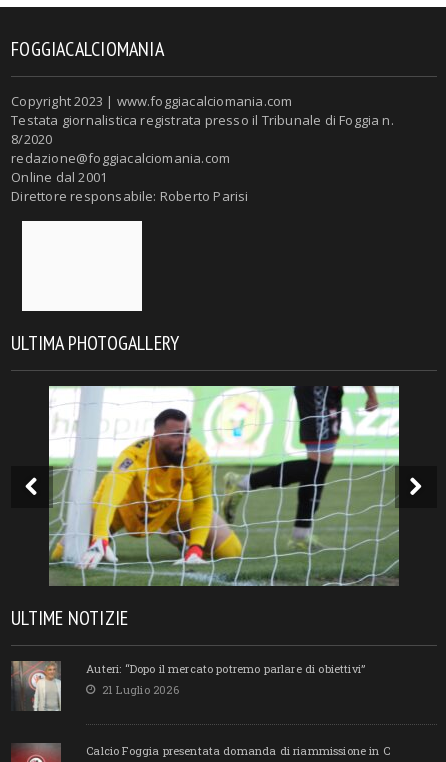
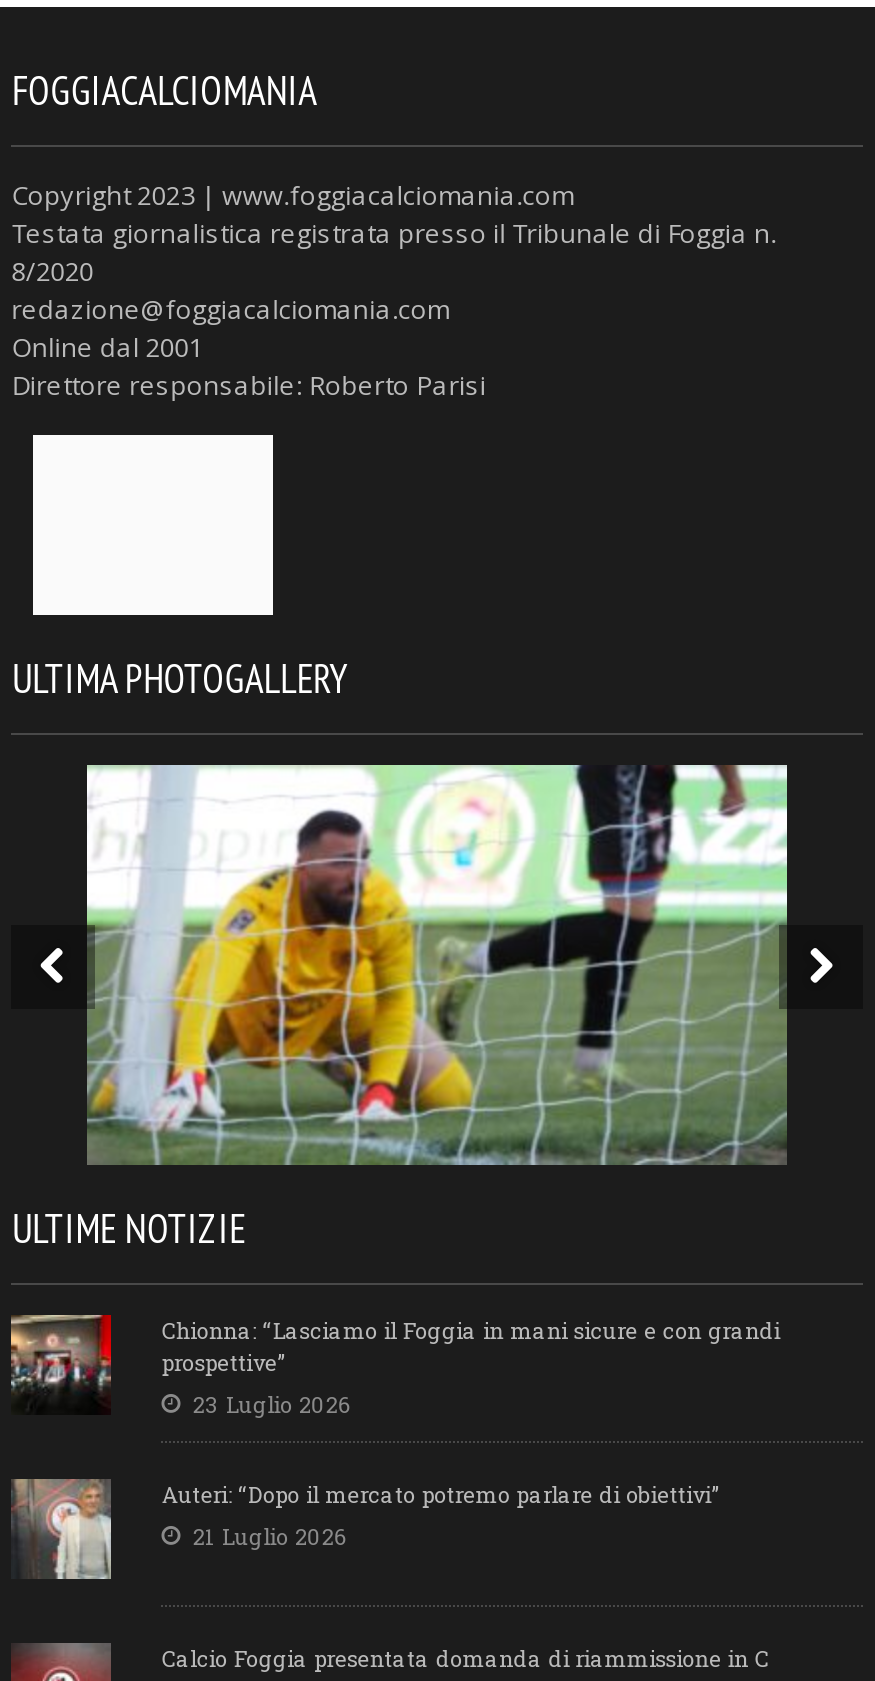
+ [image]
+ Chionna: “Lasciamo il Foggia in mani sicure e con grandi
+ prospettive”
+ 23 Luglio 2026
